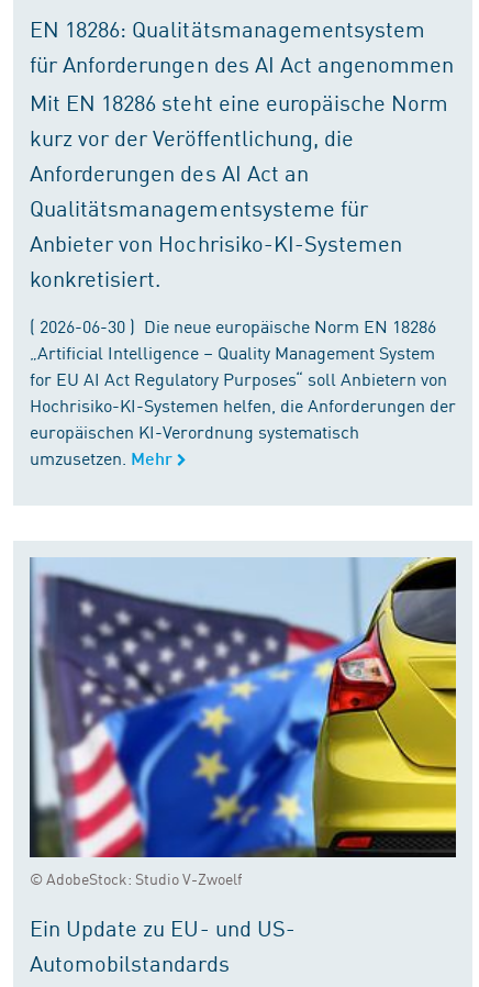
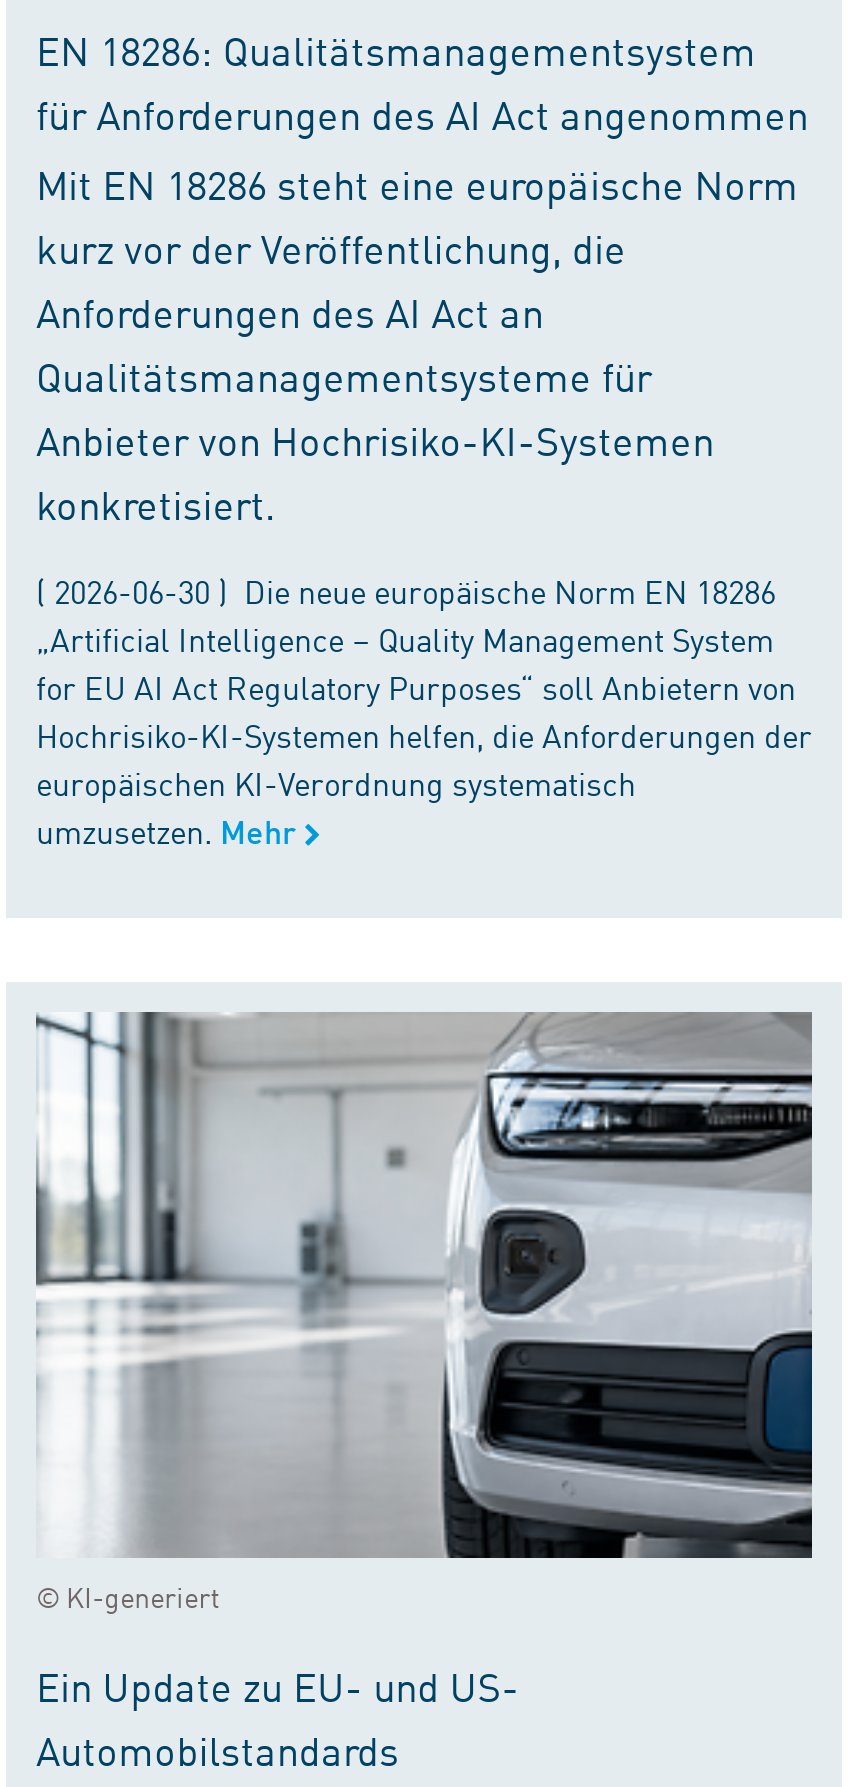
- [image]
- © AdobeStock: Studio V-Zwoelf
+ [image]
+ © KI-generiert
